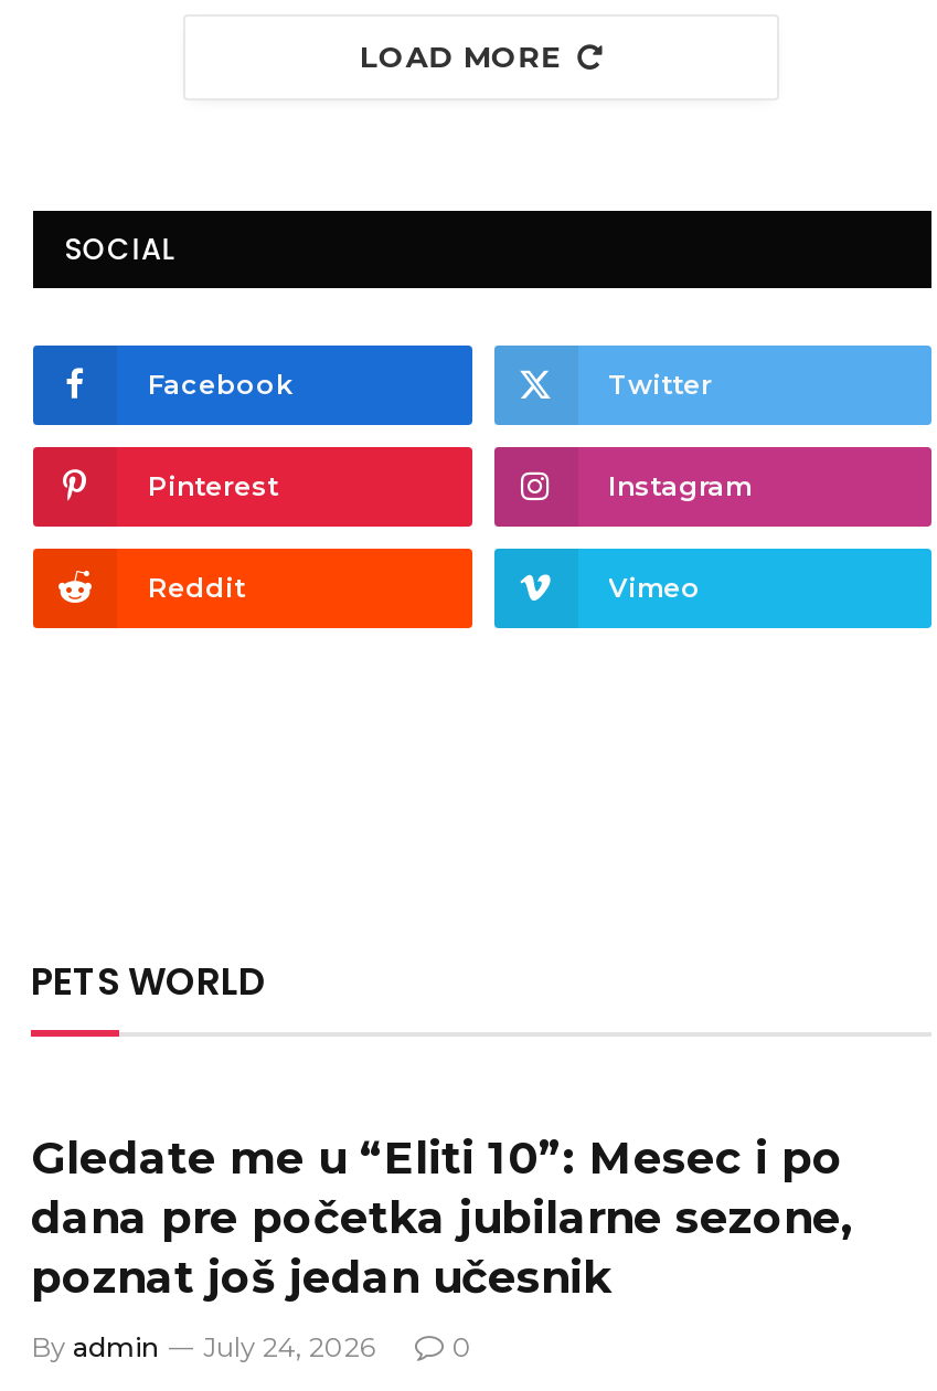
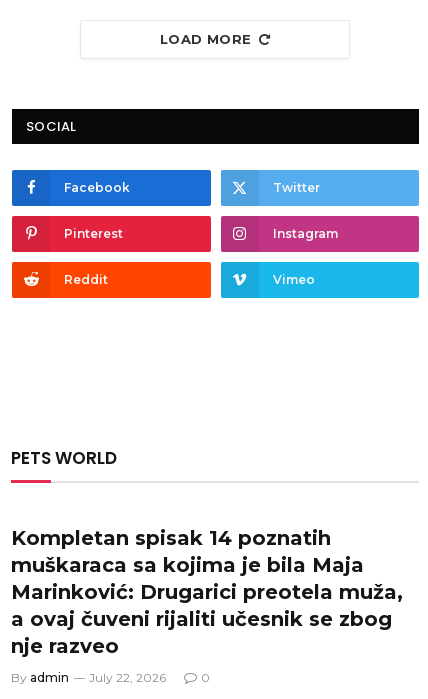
- Gledate me u “Eliti 10”: Mesec i po
- dana pre početka jubilarne sezone,
- poznat još jedan učesnik
+ Kompletan spisak 14 poznatih
+ muškaraca sa kojima je bila Maja
+ Marinković: Drugarici preotela muža,
+ a ovaj čuveni rijaliti učesnik se zbog
+ nje razveo

- By admin July 24, 2026
+ By admin July 22, 2026
